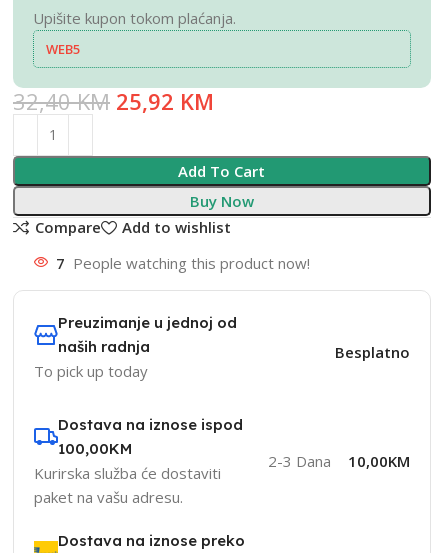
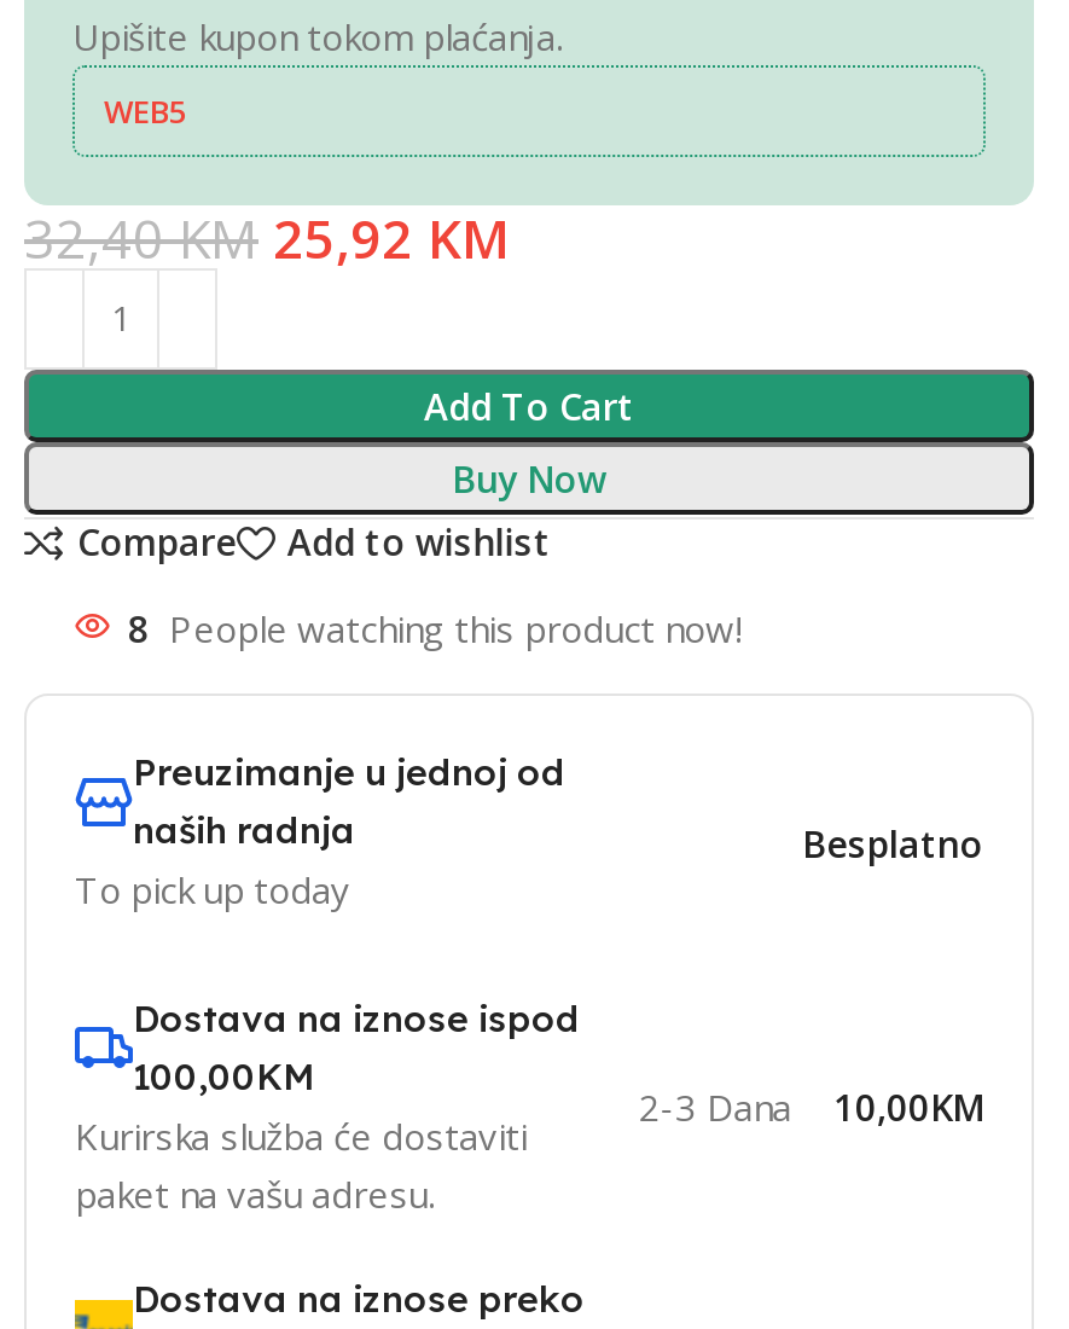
- 7 People watching this product now!
+ 8 People watching this product now!
